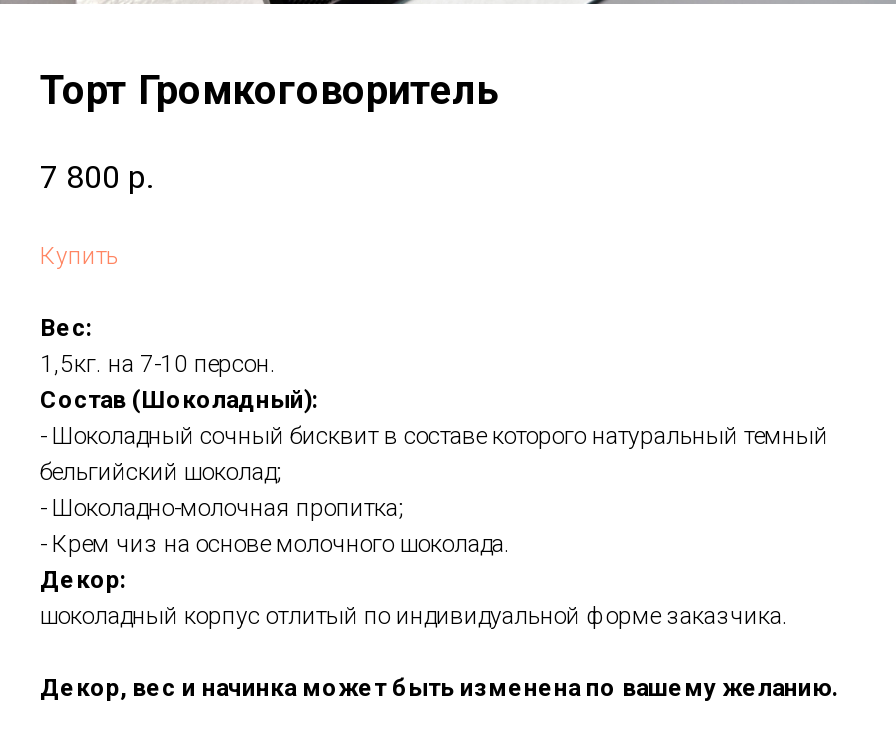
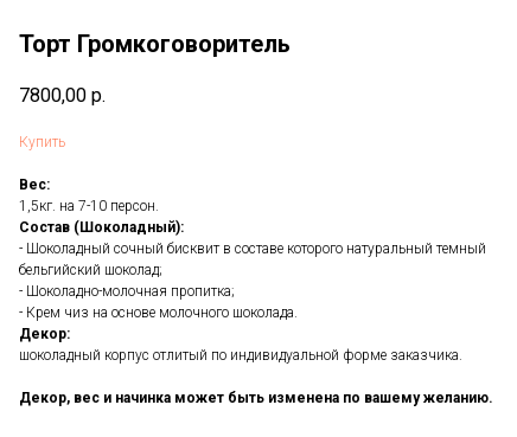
- 7 800 р.
+ 7800,00 р.
